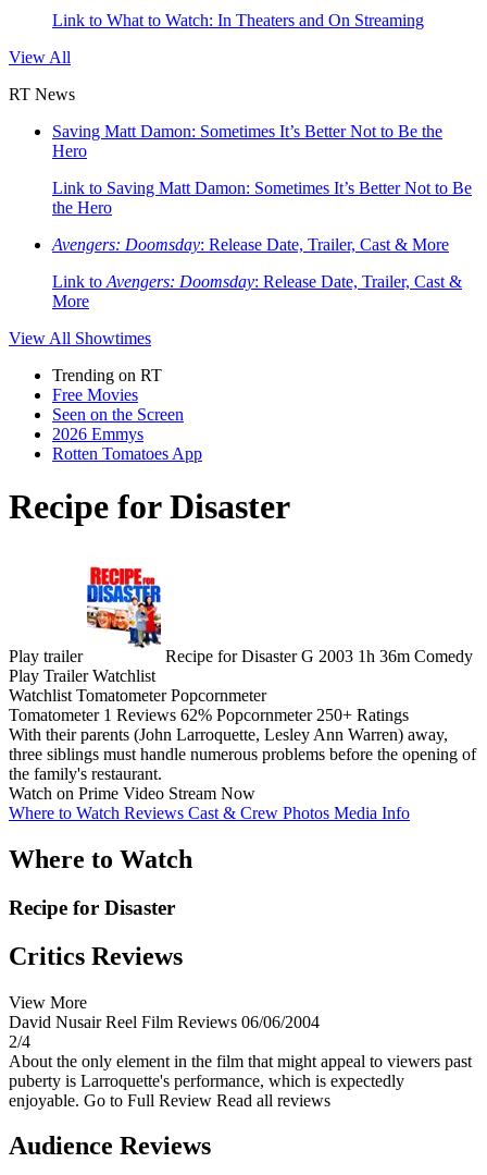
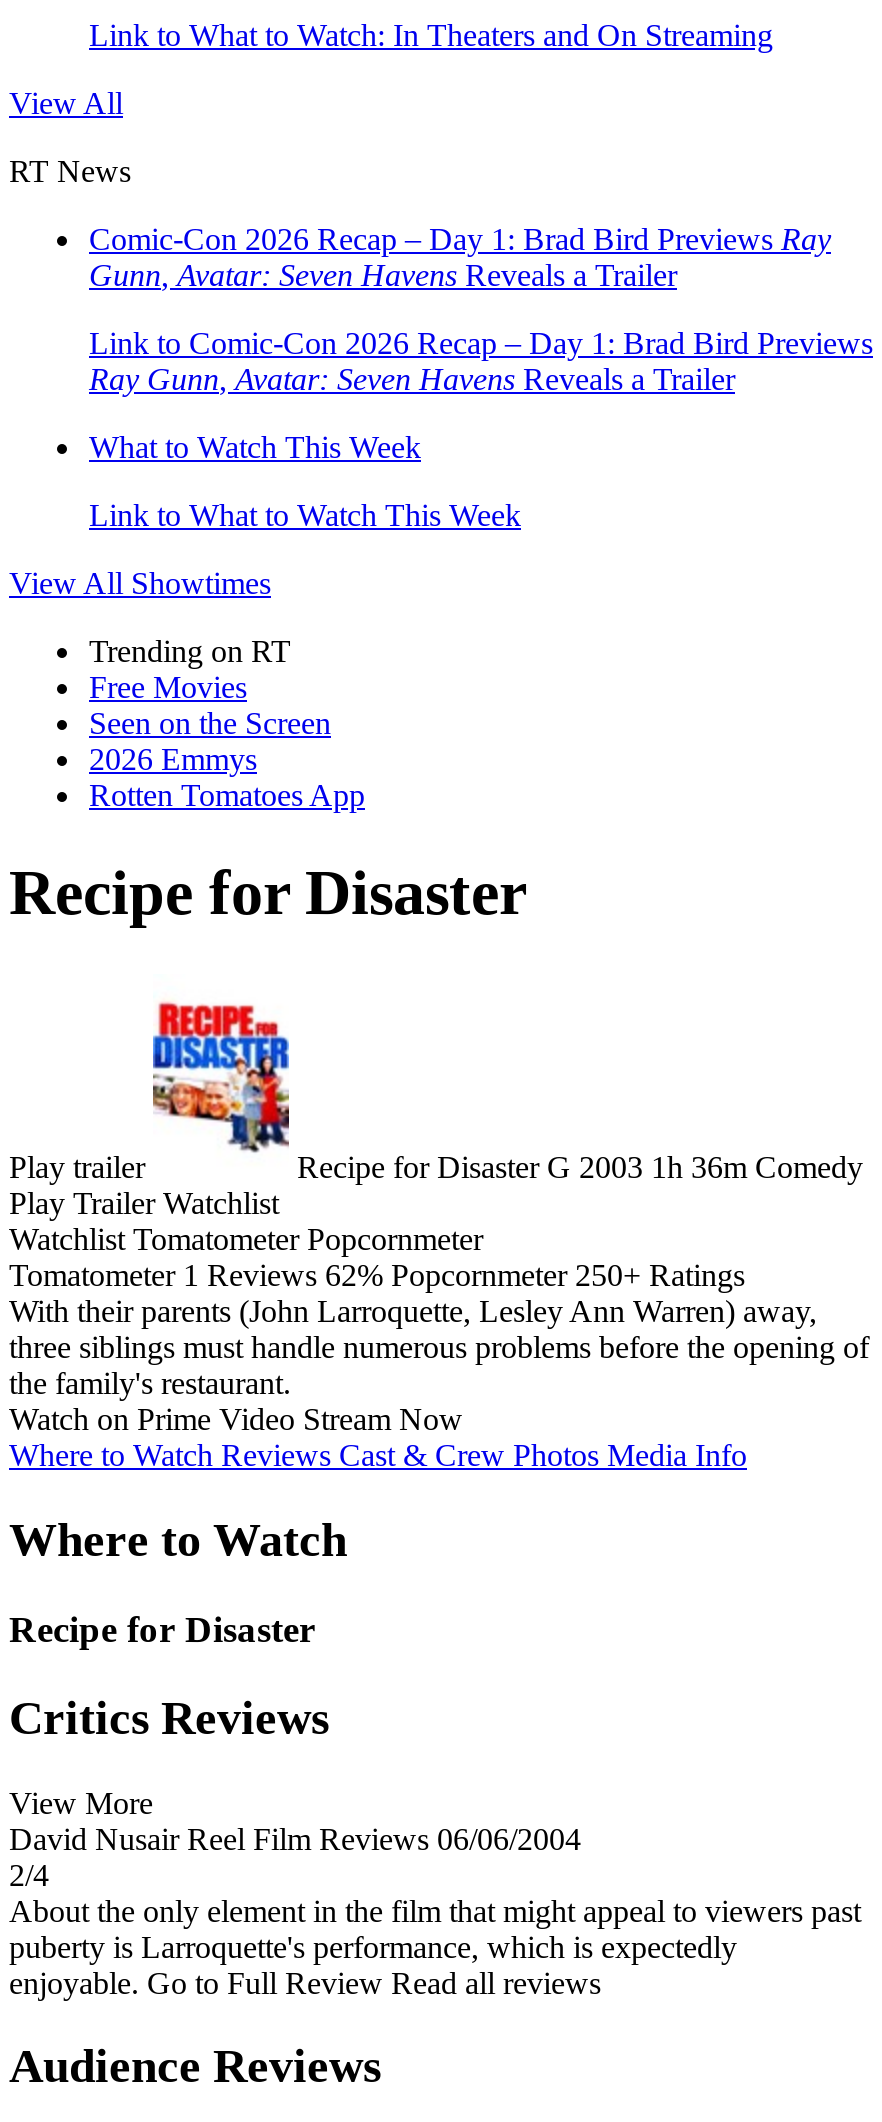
- Saving Matt Damon: Sometimes It’s Better Not to Be the
- Hero
+ Comic-Con 2026 Recap – Day 1: Brad Bird Previews Ray
+ Gunn, Avatar: Seven Havens Reveals a Trailer

- Link to Saving Matt Damon: Sometimes It’s Better Not to Be
- the Hero
+ Link to Comic-Con 2026 Recap – Day 1: Brad Bird Previews
+ Ray Gunn, Avatar: Seven Havens Reveals a Trailer

- Avengers: Doomsday: Release Date, Trailer, Cast & More
+ What to Watch This Week

- Link to Avengers: Doomsday: Release Date, Trailer, Cast &
- More
+ Link to What to Watch This Week
